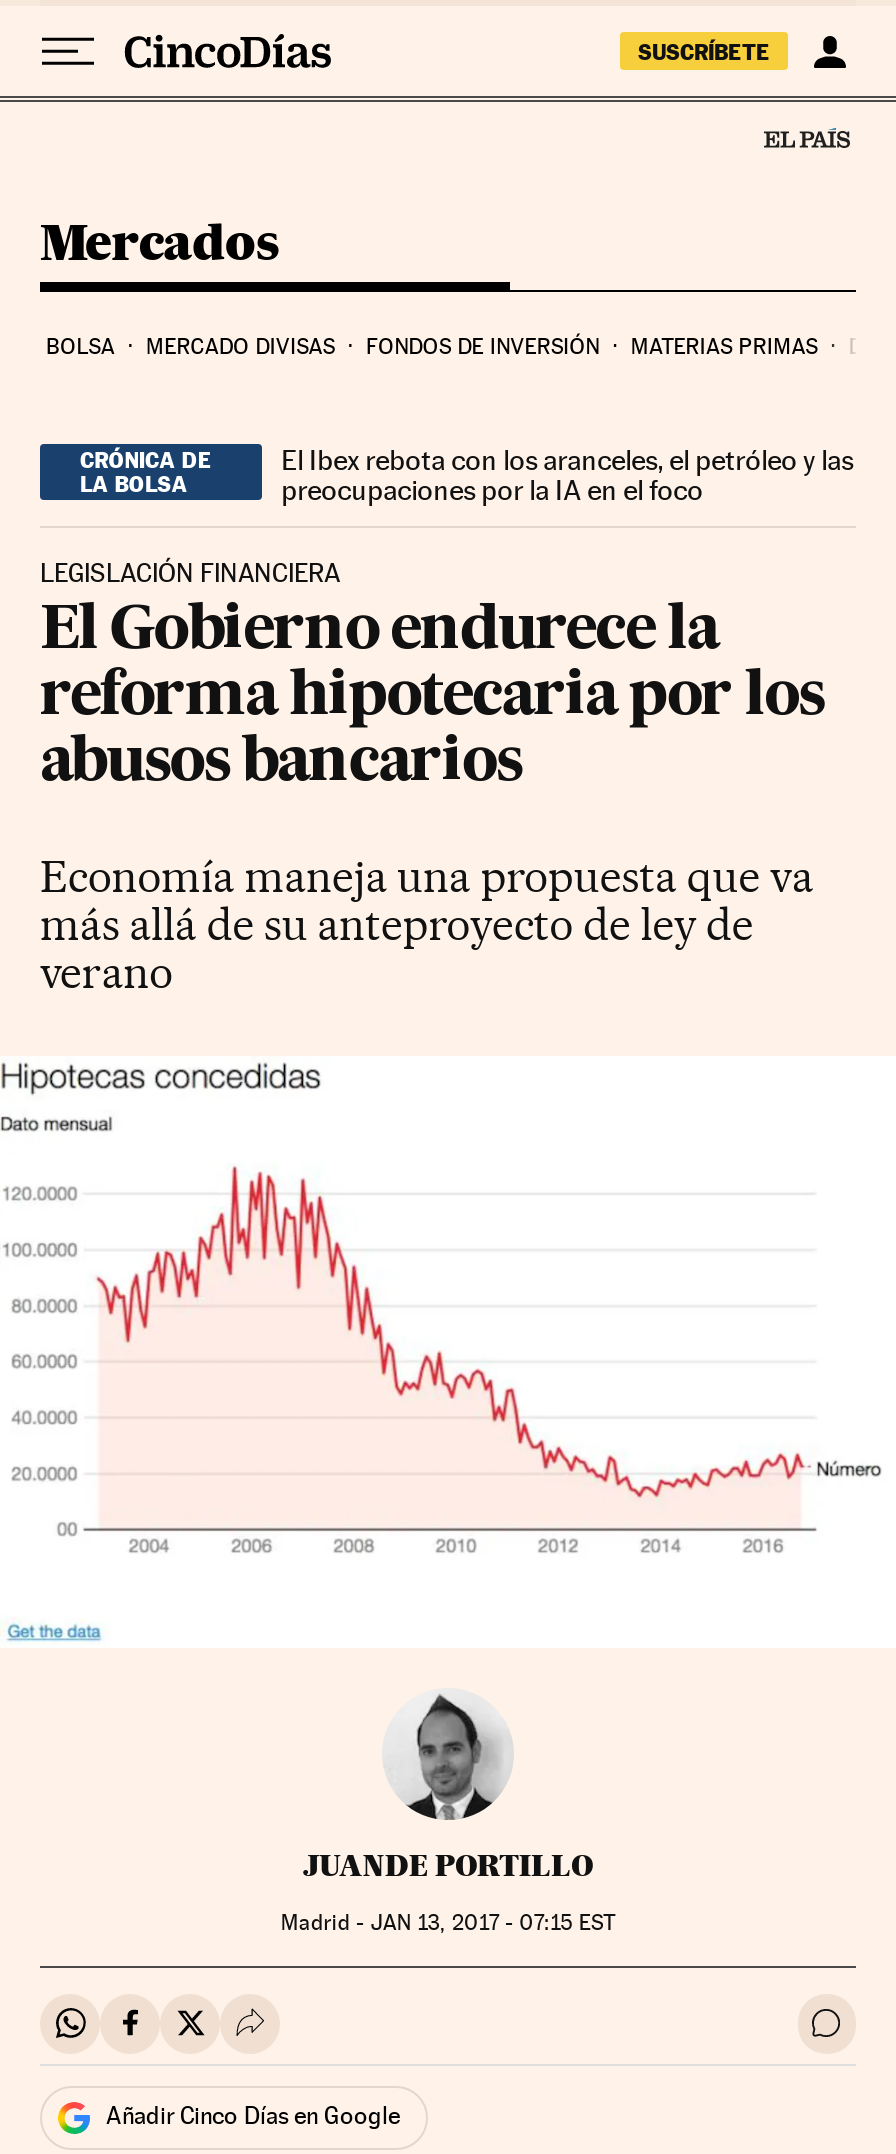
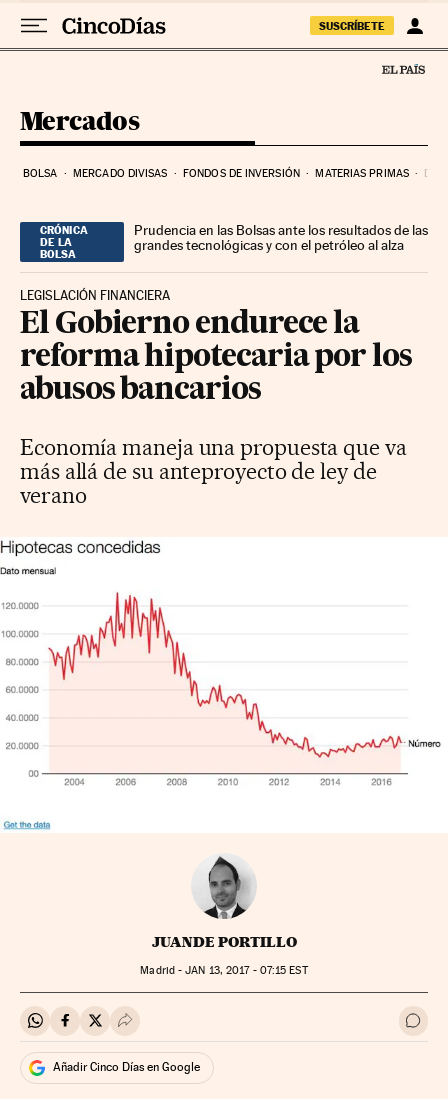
- El Ibex rebota con los aranceles, el petróleo y las
- preocupaciones por la IA en el foco
+ Prudencia en las Bolsas ante los resultados de las
+ grandes tecnológicas y con el petróleo al alza
